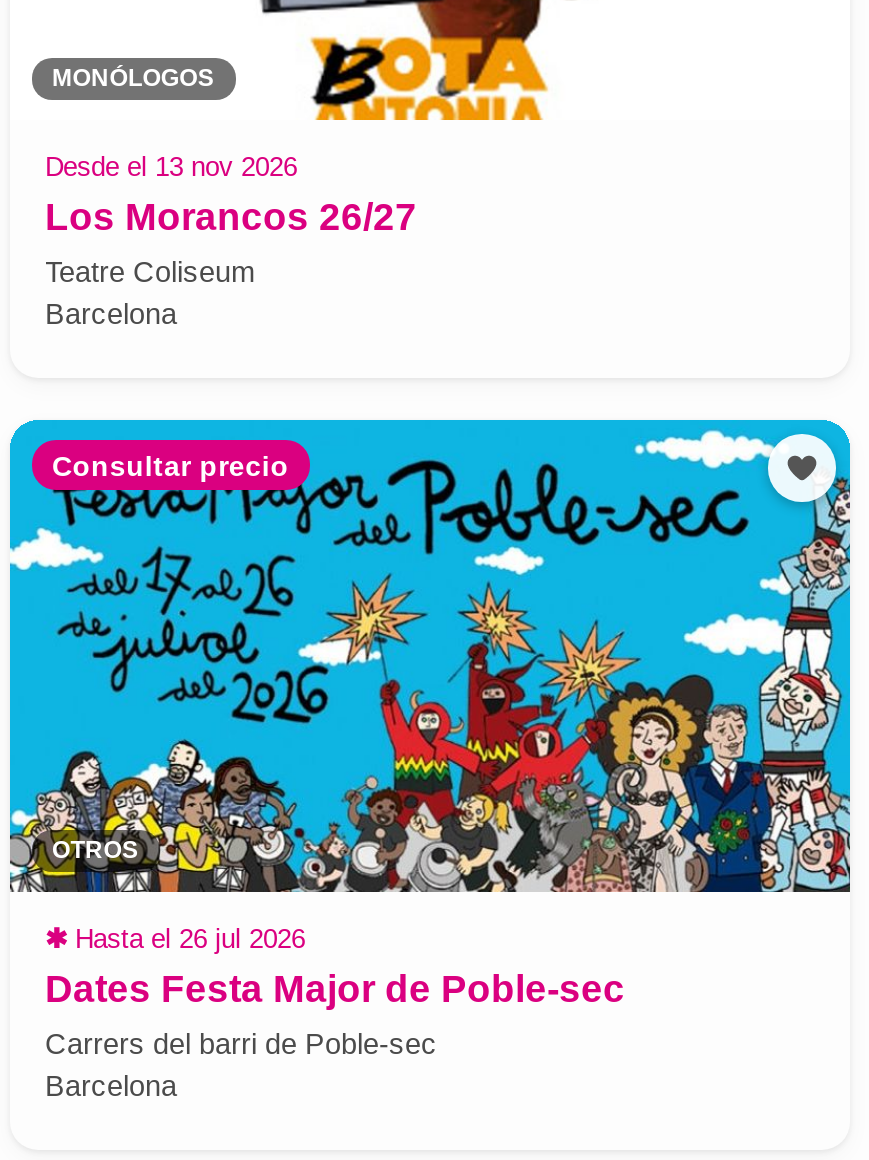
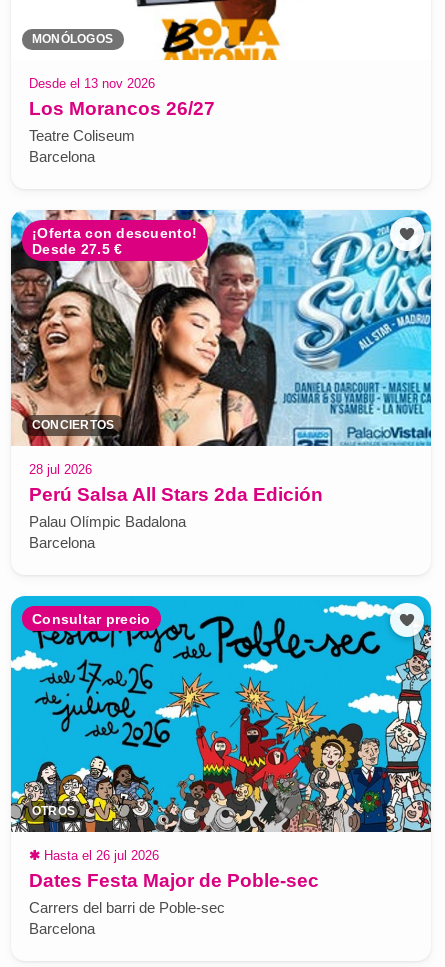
+ [image]
+ ¡Oferta con descuento!
+ Desde 27.5 €

+ CONCIERTOS
+ 28 jul 2026
+ Perú Salsa All Stars 2da Edición
+ Palau Olímpic Badalona
+ Barcelona
